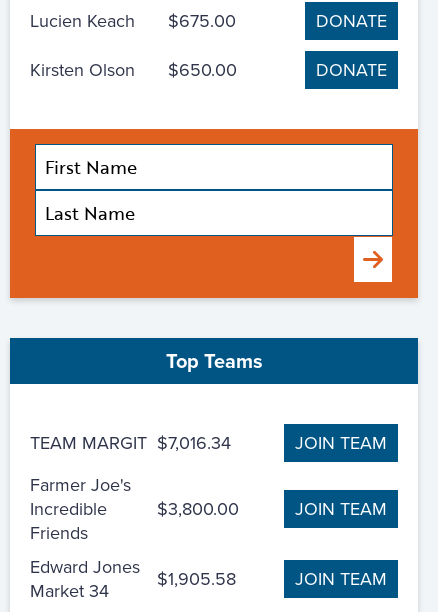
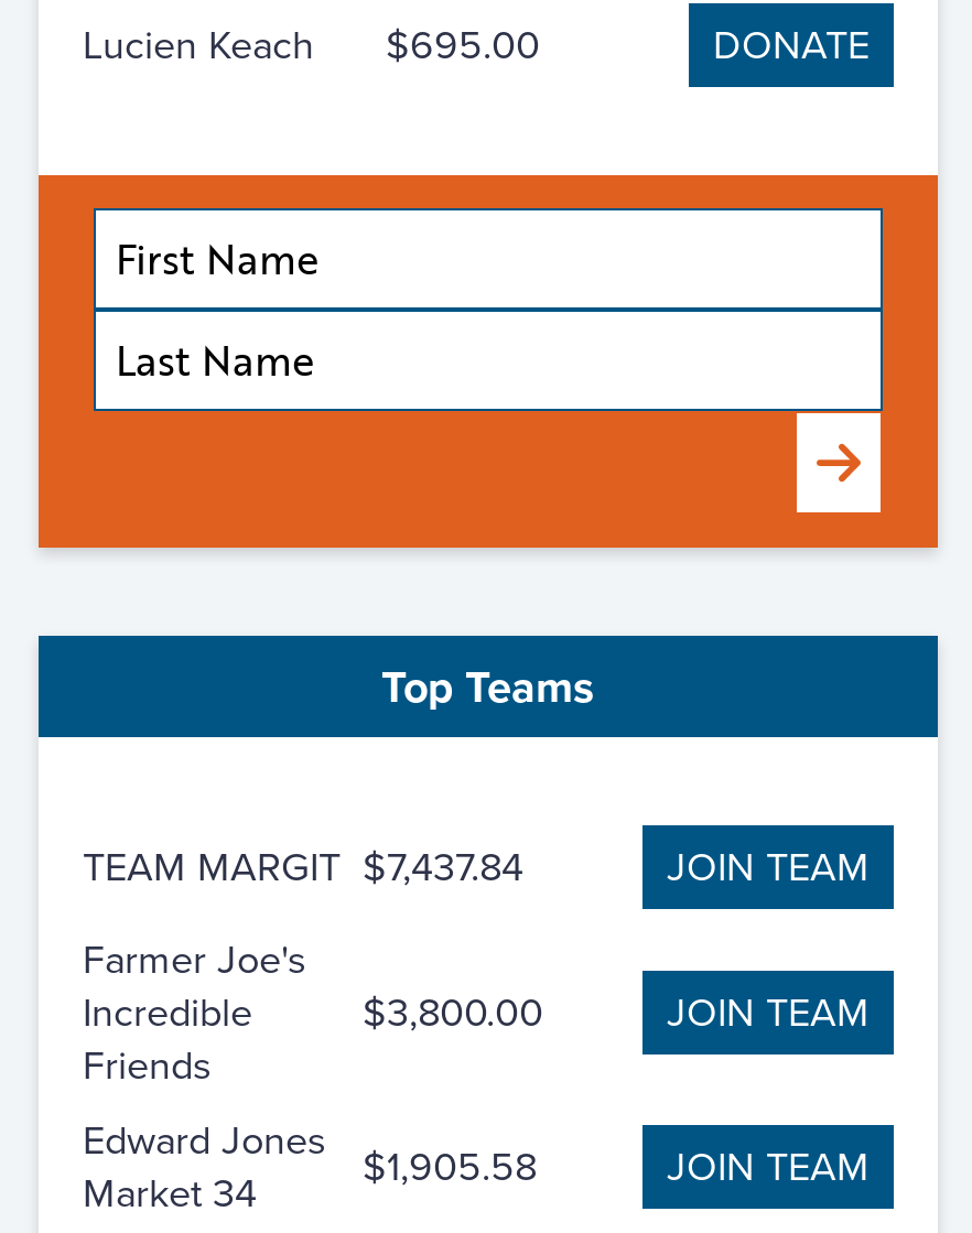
- $675.00
- DONATE
- Kirsten Olson
- $650.00
+ $695.00

- TEAM MARGIT $7,016.34
+ TEAM MARGIT $7,437.84
